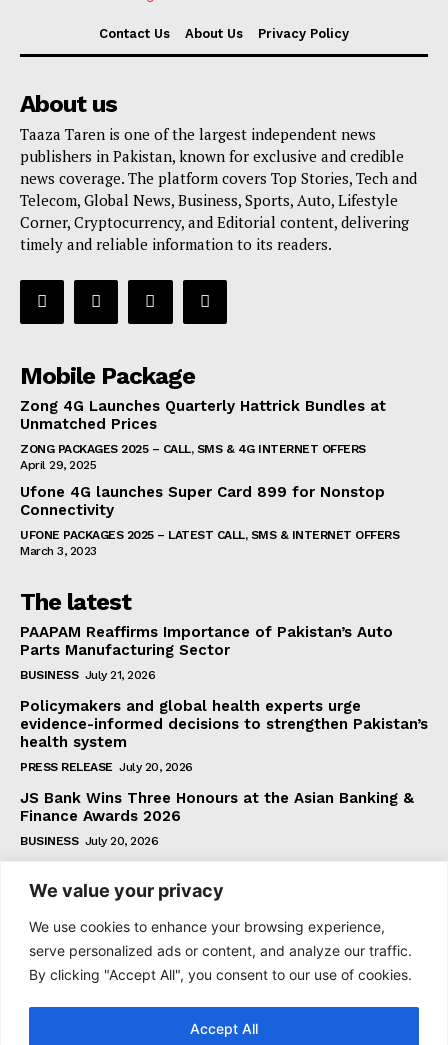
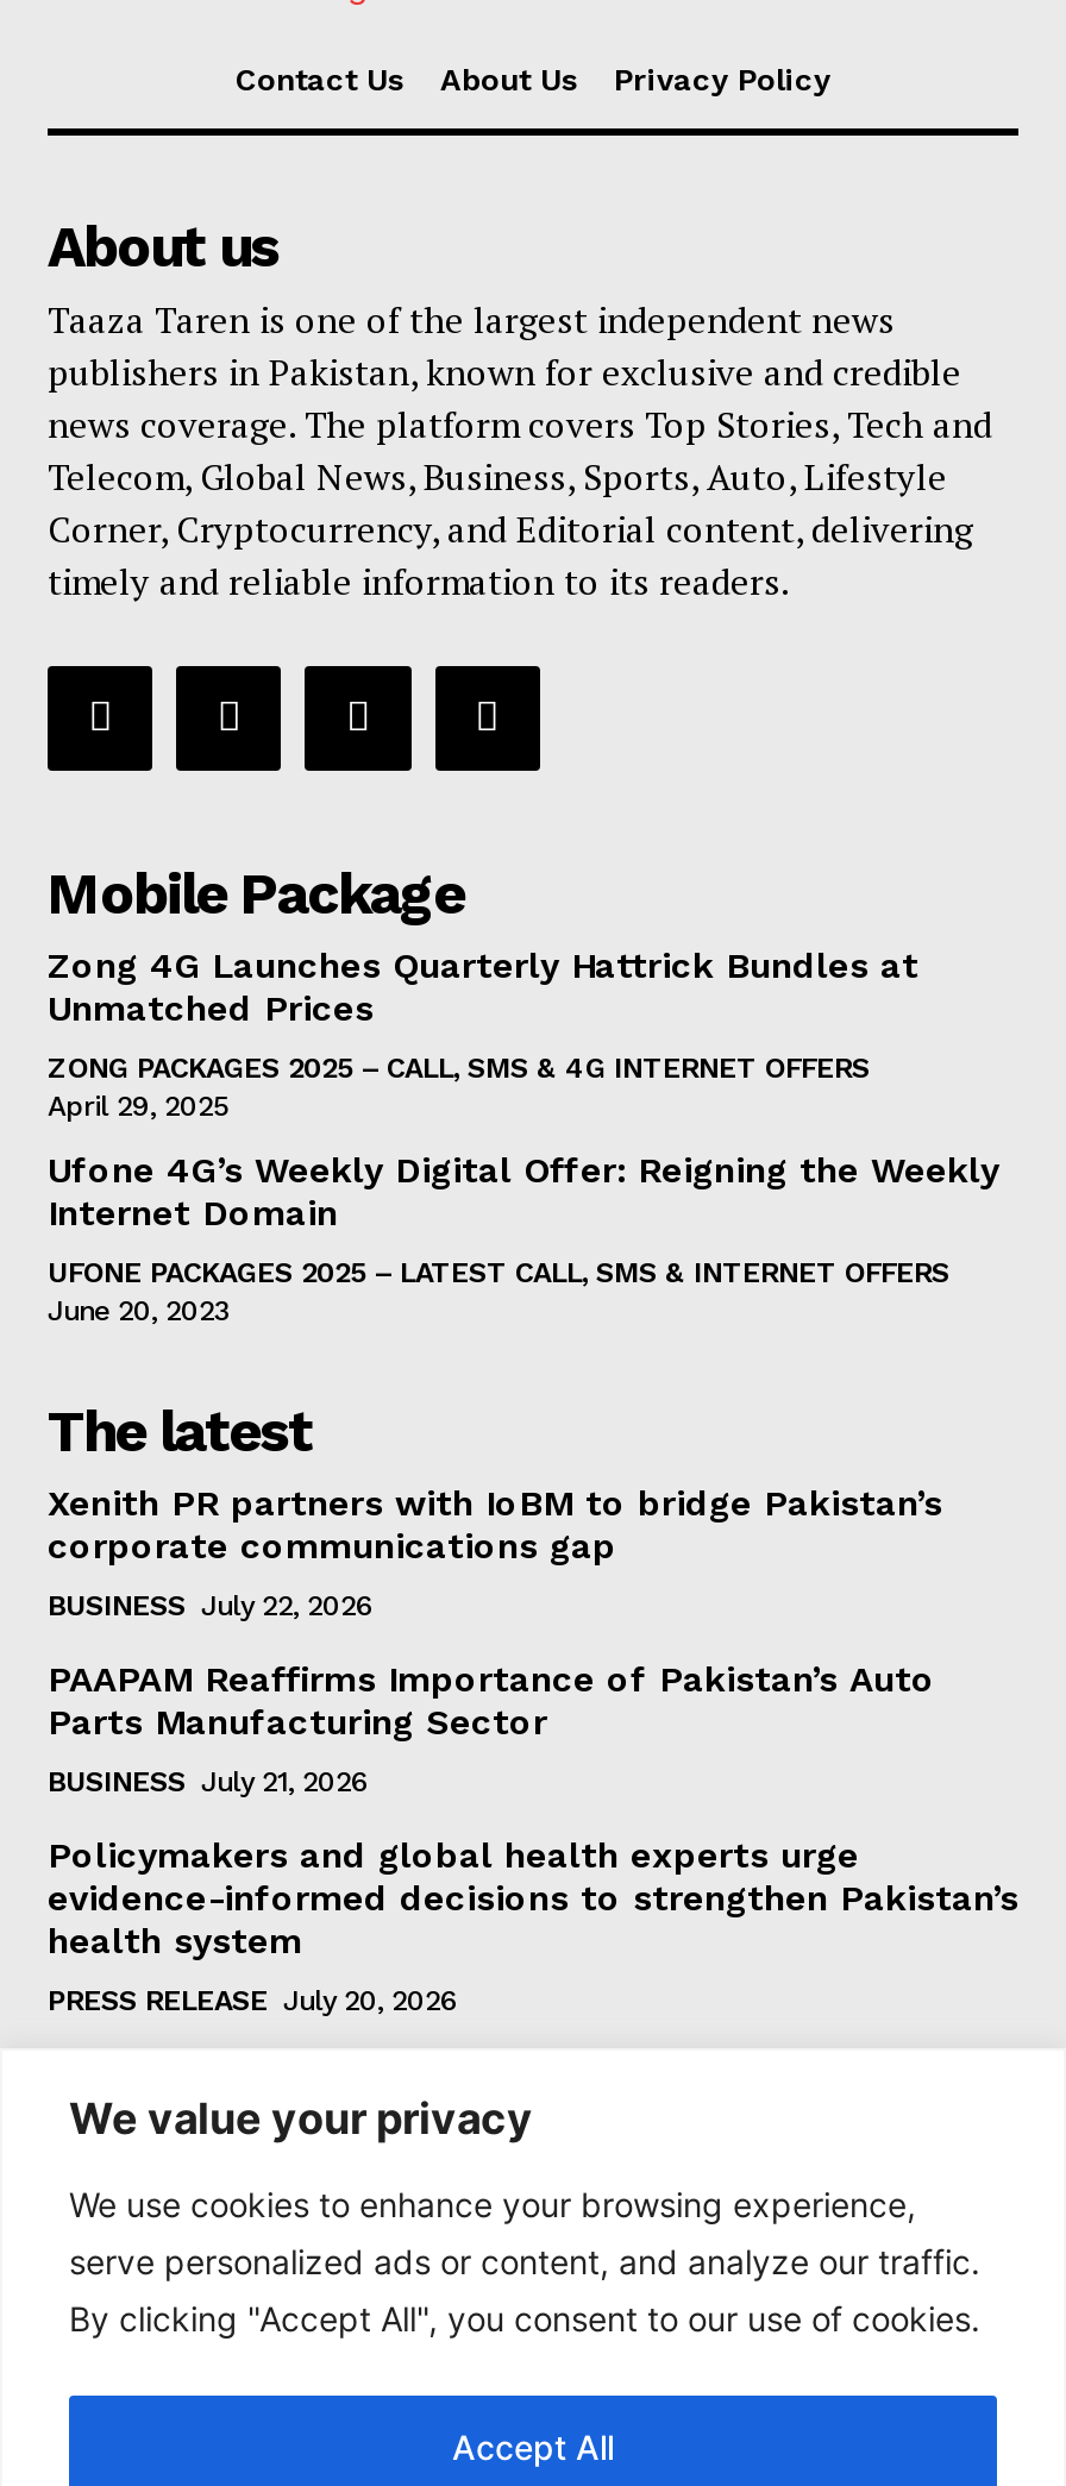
- Ufone 4G launches Super Card 899 for Nonstop
- Connectivity
+ Ufone 4G’s Weekly Digital Offer: Reigning the Weekly
+ Internet Domain

- March 3, 2023
+ June 20, 2023

+ Xenith PR partners with IoBM to bridge Pakistan’s
+ corporate communications gap
+ BUSINESS July 22, 2026

moved down: PAAPAM Reaffirms Importance of Pakistan’s Auto | Parts Manufacturing Sector | BUSINESS July 21, 2026 | Policymakers and global health experts urge | evidence-informed decisions to strengthen Pakistan’s | health system | PRESS RELEASE July 20, 2026

- JS Bank Wins Three Honours at the Asian Banking &
- Finance Awards 2026
- BUSINESS July 20, 2026
